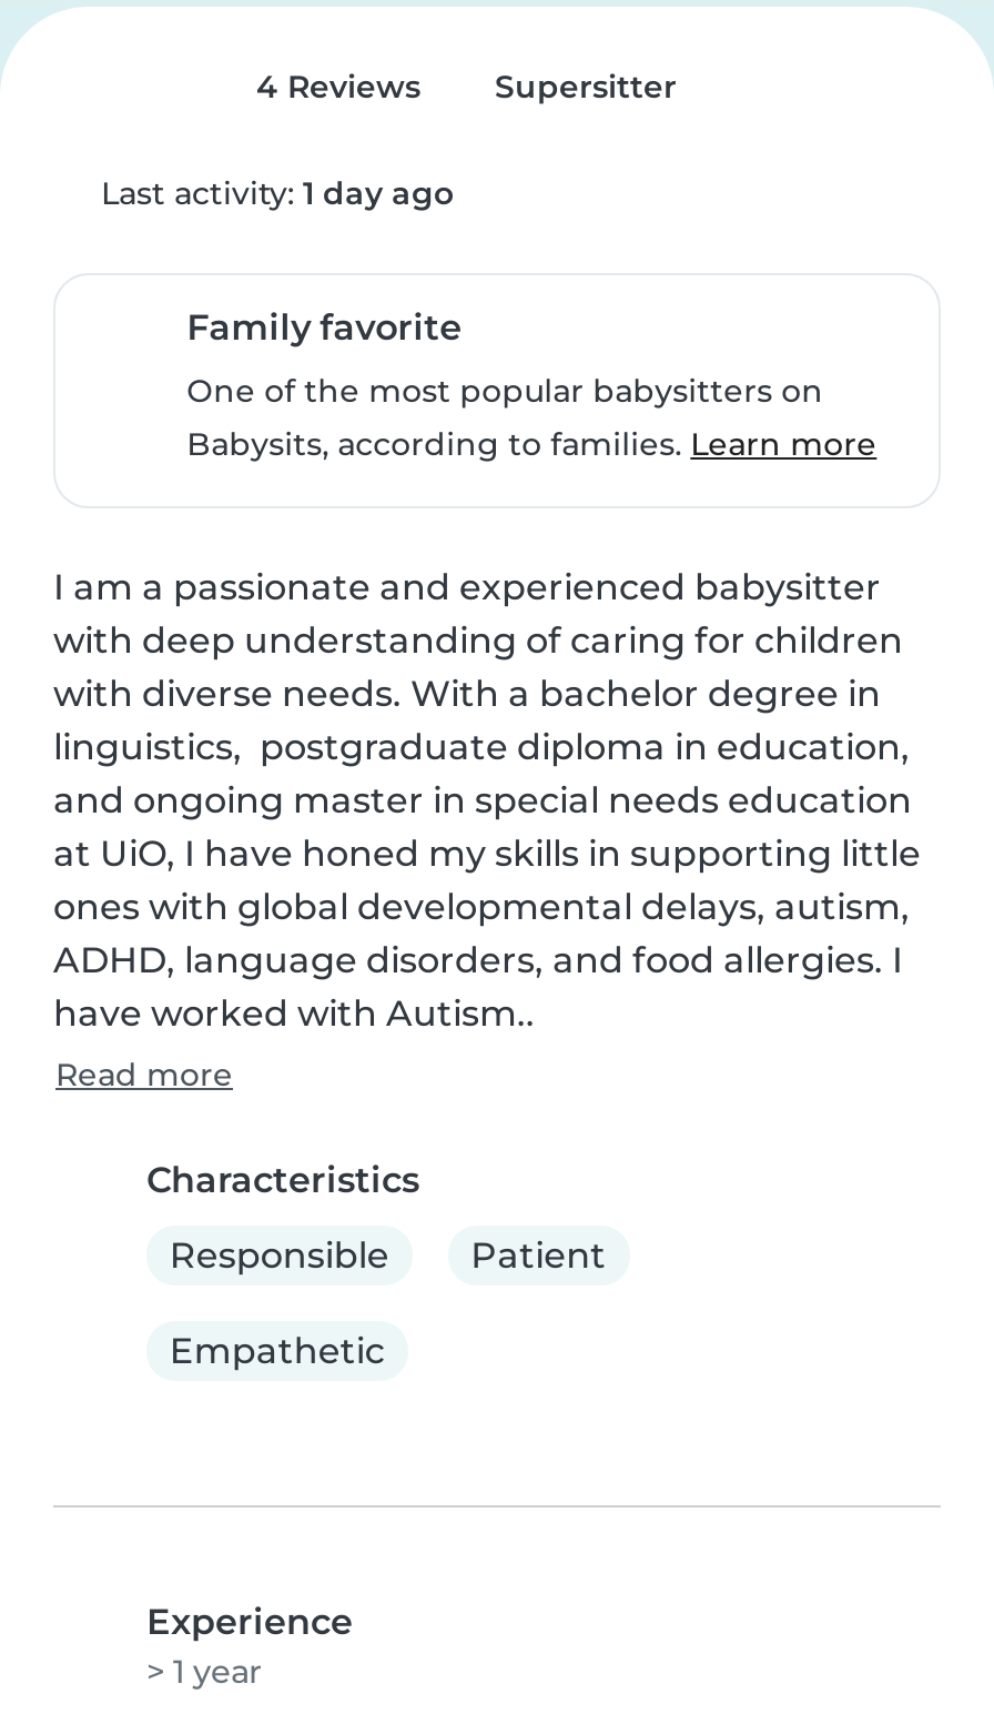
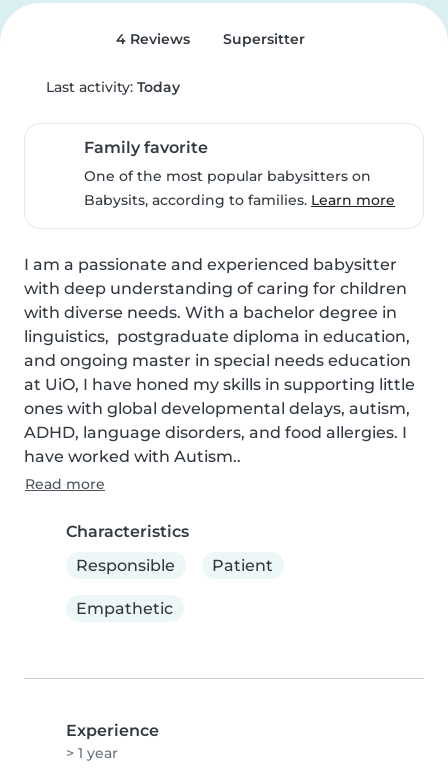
- Last activity: 1 day ago
+ Last activity: Today
